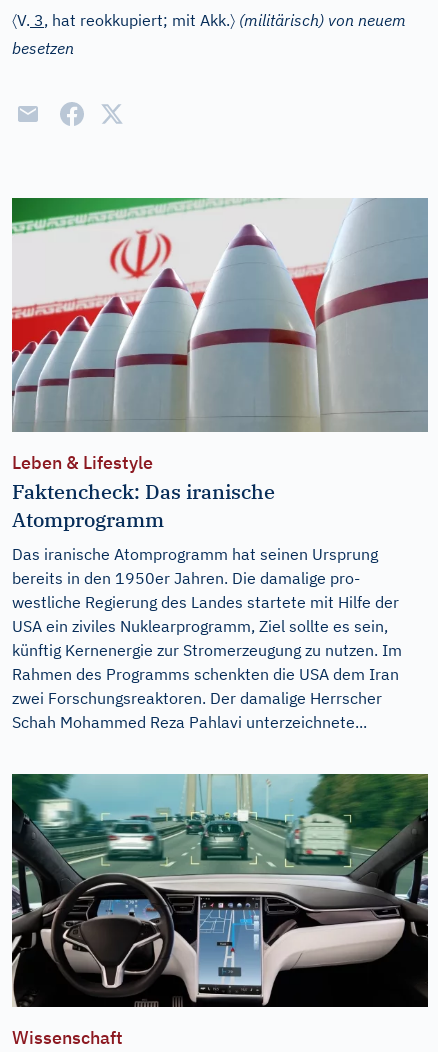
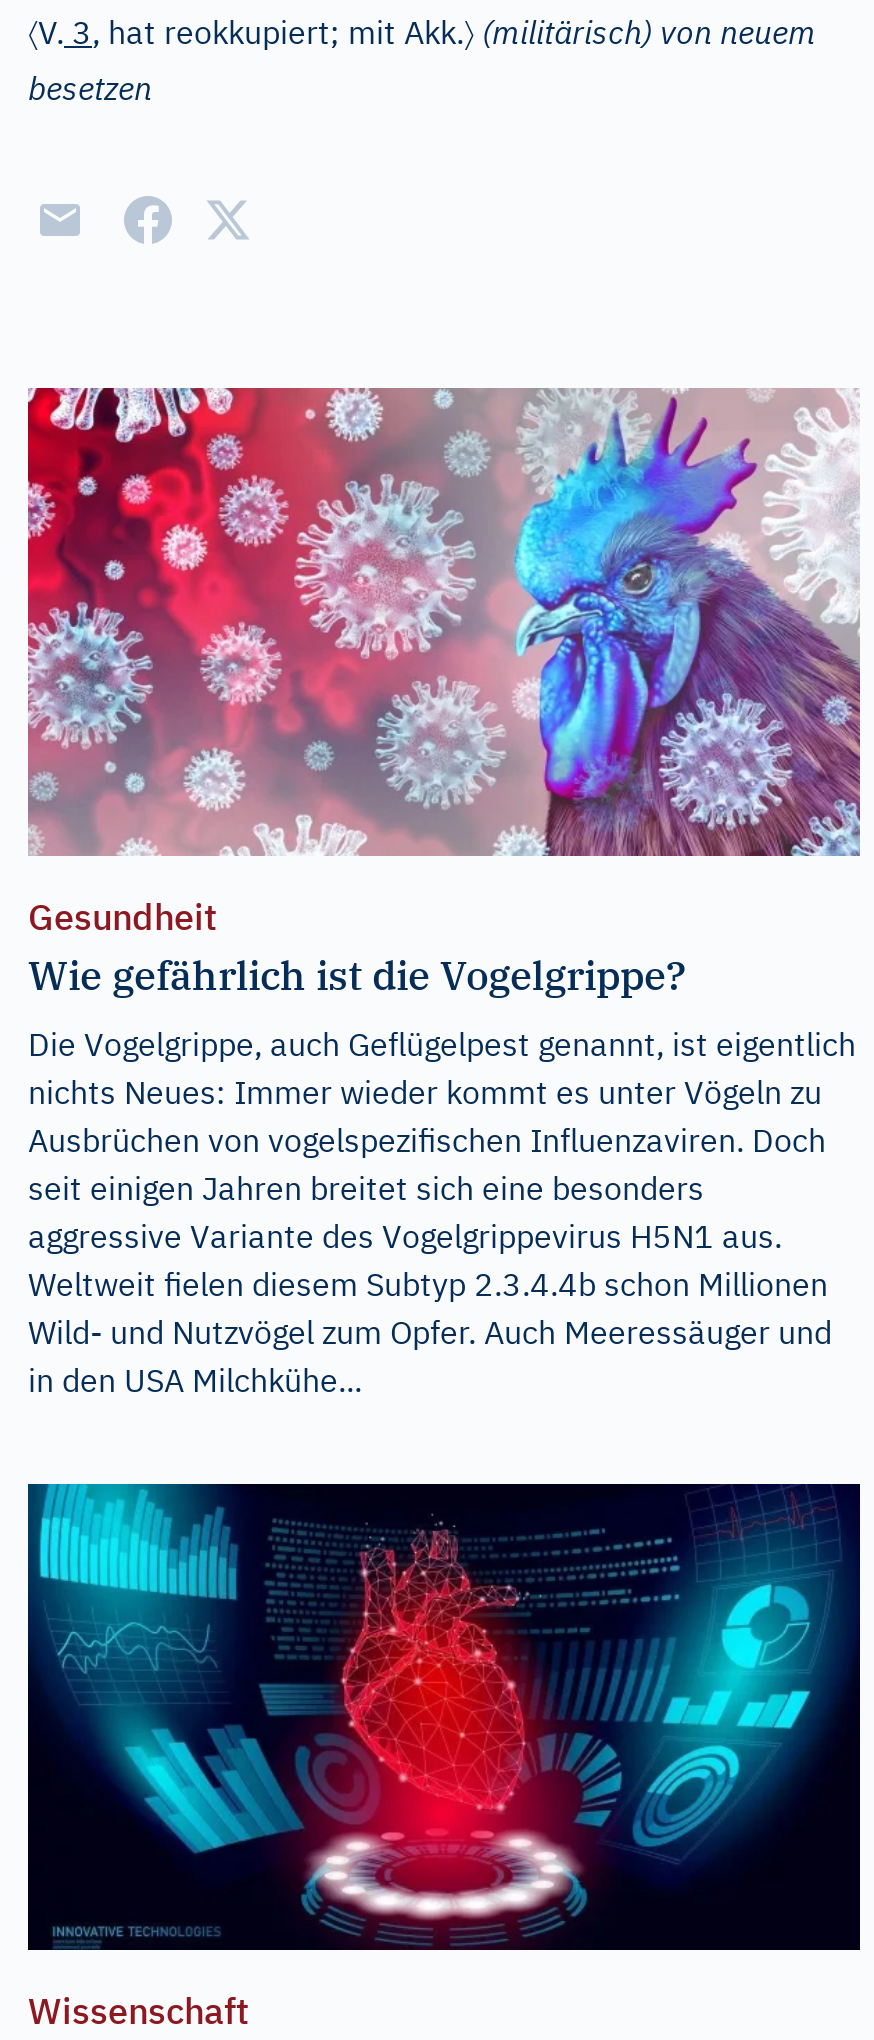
- [image]
- Leben & Lifestyle
- Faktencheck: Das iranische
- Atomprogramm
- Das iranische Atomprogramm hat seinen Ursprung
- bereits in den 1950er Jahren. Die damalige pro-
- westliche Regierung des Landes startete mit Hilfe der
- USA ein ziviles Nuklearprogramm, Ziel sollte es sein,
- künftig Kernenergie zur Stromerzeugung zu nutzen. Im
- Rahmen des Programms schenkten die USA dem Iran
- zwei Forschungsreaktoren. Der damalige Herrscher
- Schah Mohammed Reza Pahlavi unterzeichnete...
+ [image]
+ Gesundheit
+ Wie gefährlich ist die Vogelgrippe?
+ Die Vogelgrippe, auch Geflügelpest genannt, ist eigentlich
+ nichts Neues: Immer wieder kommt es unter Vögeln zu
+ Ausbrüchen von vogelspezifischen Influenzaviren. Doch
+ seit einigen Jahren breitet sich eine besonders
+ aggressive Variante des Vogelgrippevirus H5N1 aus.
+ Weltweit fielen diesem Subtyp 2.3.4.4b schon Millionen
+ Wild- und Nutzvögel zum Opfer. Auch Meeressäuger und
+ in den USA Milchkühe...

- [image]
+ [image]
